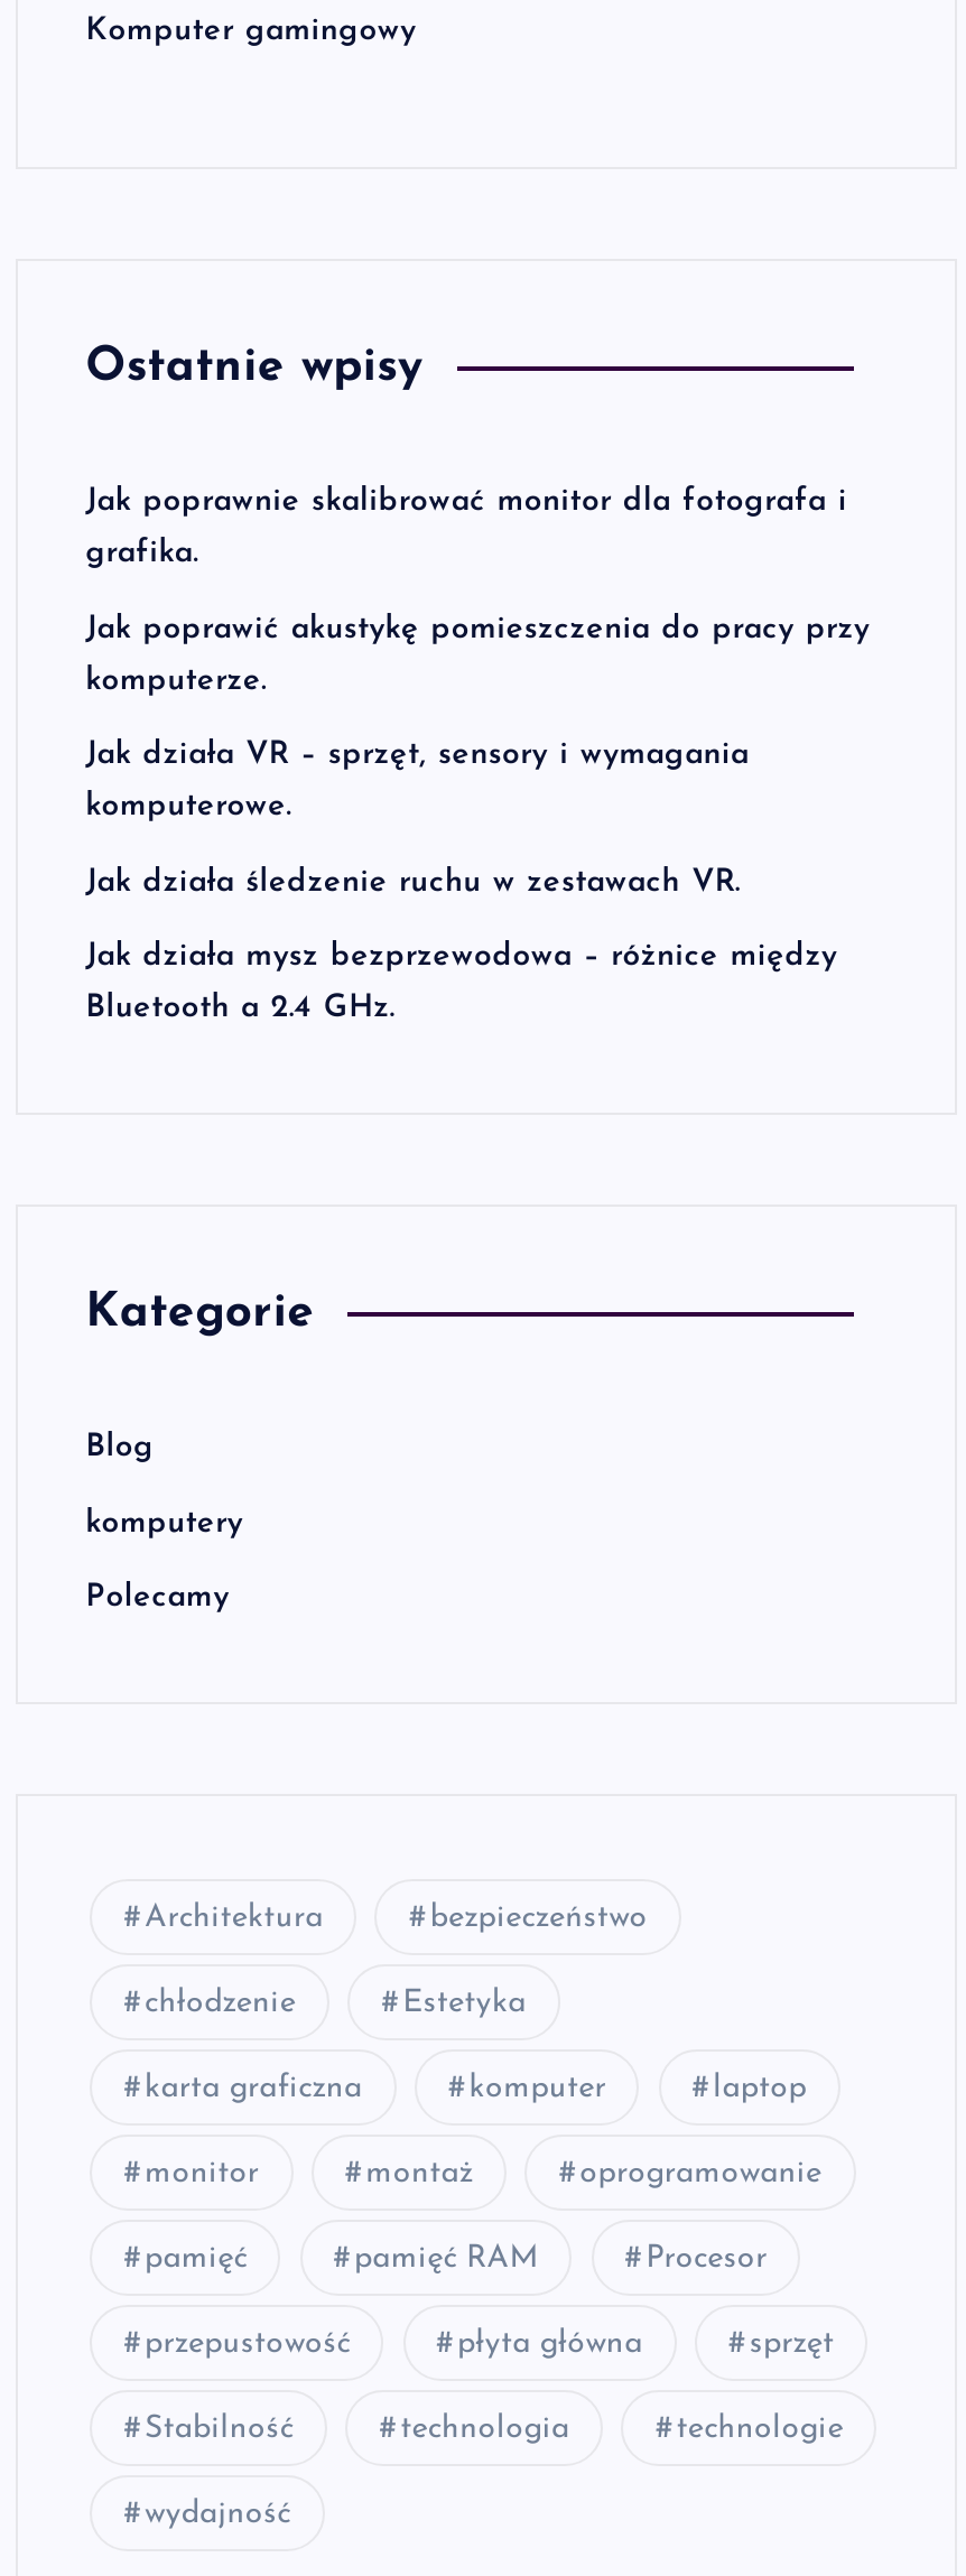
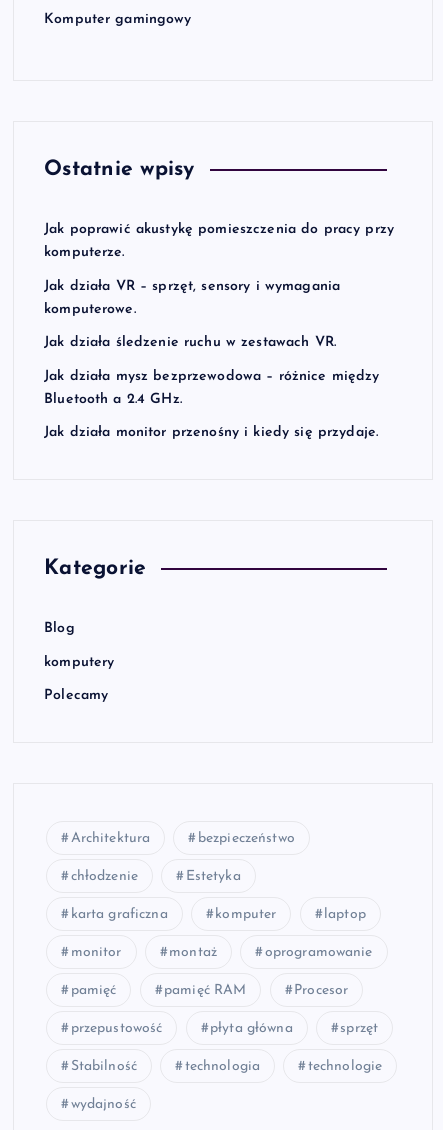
- Jak poprawnie skalibrować monitor dla fotografa i
- grafika.

moved up: Jak poprawić akustykę pomieszczenia do pracy przy | komputerze. | Jak działa VR – sprzęt, sensory i wymagania | komputerowe. | Jak działa śledzenie ruchu w zestawach VR. | Jak działa mysz bezprzewodowa – różnice między | Bluetooth a 2.4 GHz.

+ Jak działa monitor przenośny i kiedy się przydaje.
